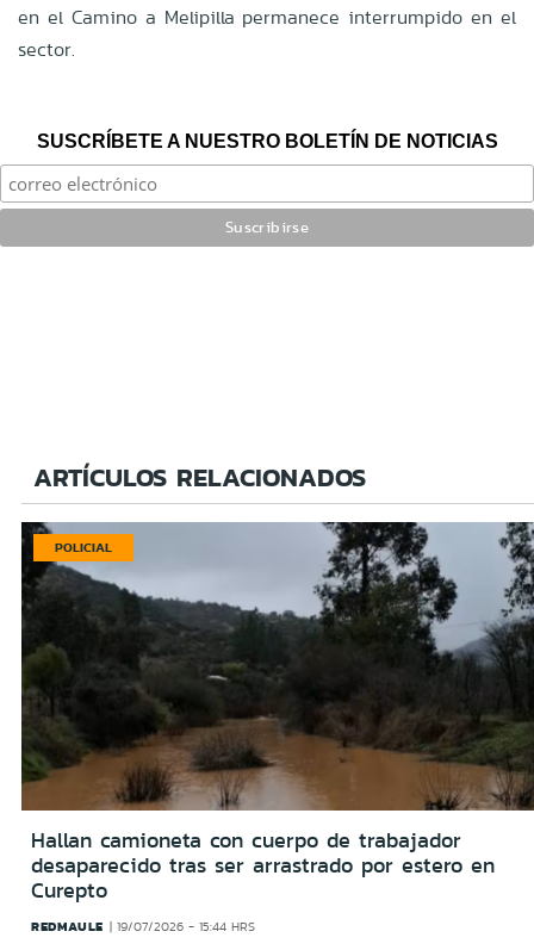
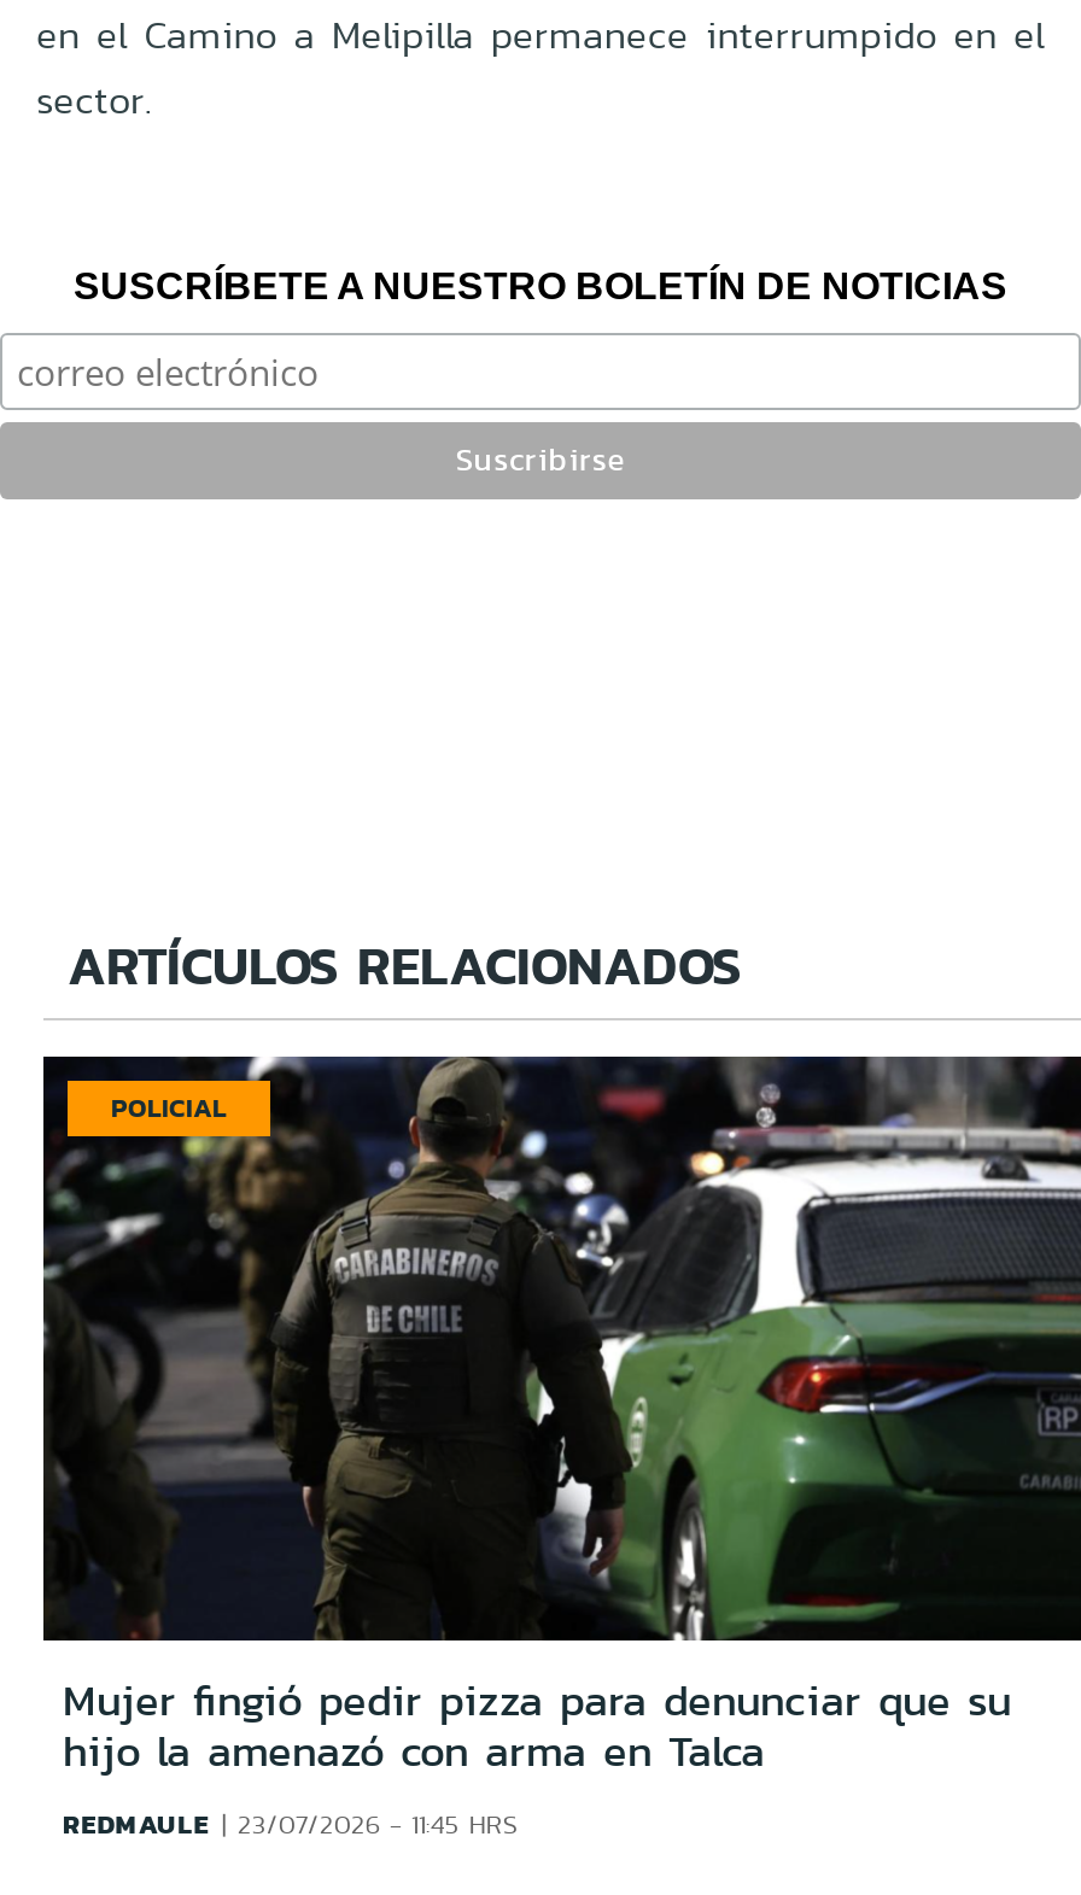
- [image]
- Hallan camioneta con cuerpo de trabajador
- desaparecido tras ser arrastrado por estero en
- Curepto
+ [image]
+ Mujer fingió pedir pizza para denunciar que su
+ hijo la amenazó con arma en Talca

- REDMAULE 19/07/2026 - 15:44 HRS
+ REDMAULE 23/07/2026 - 11:45 HRS
